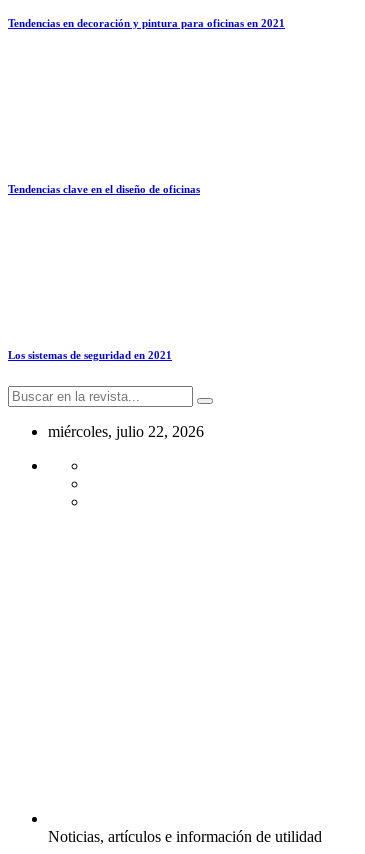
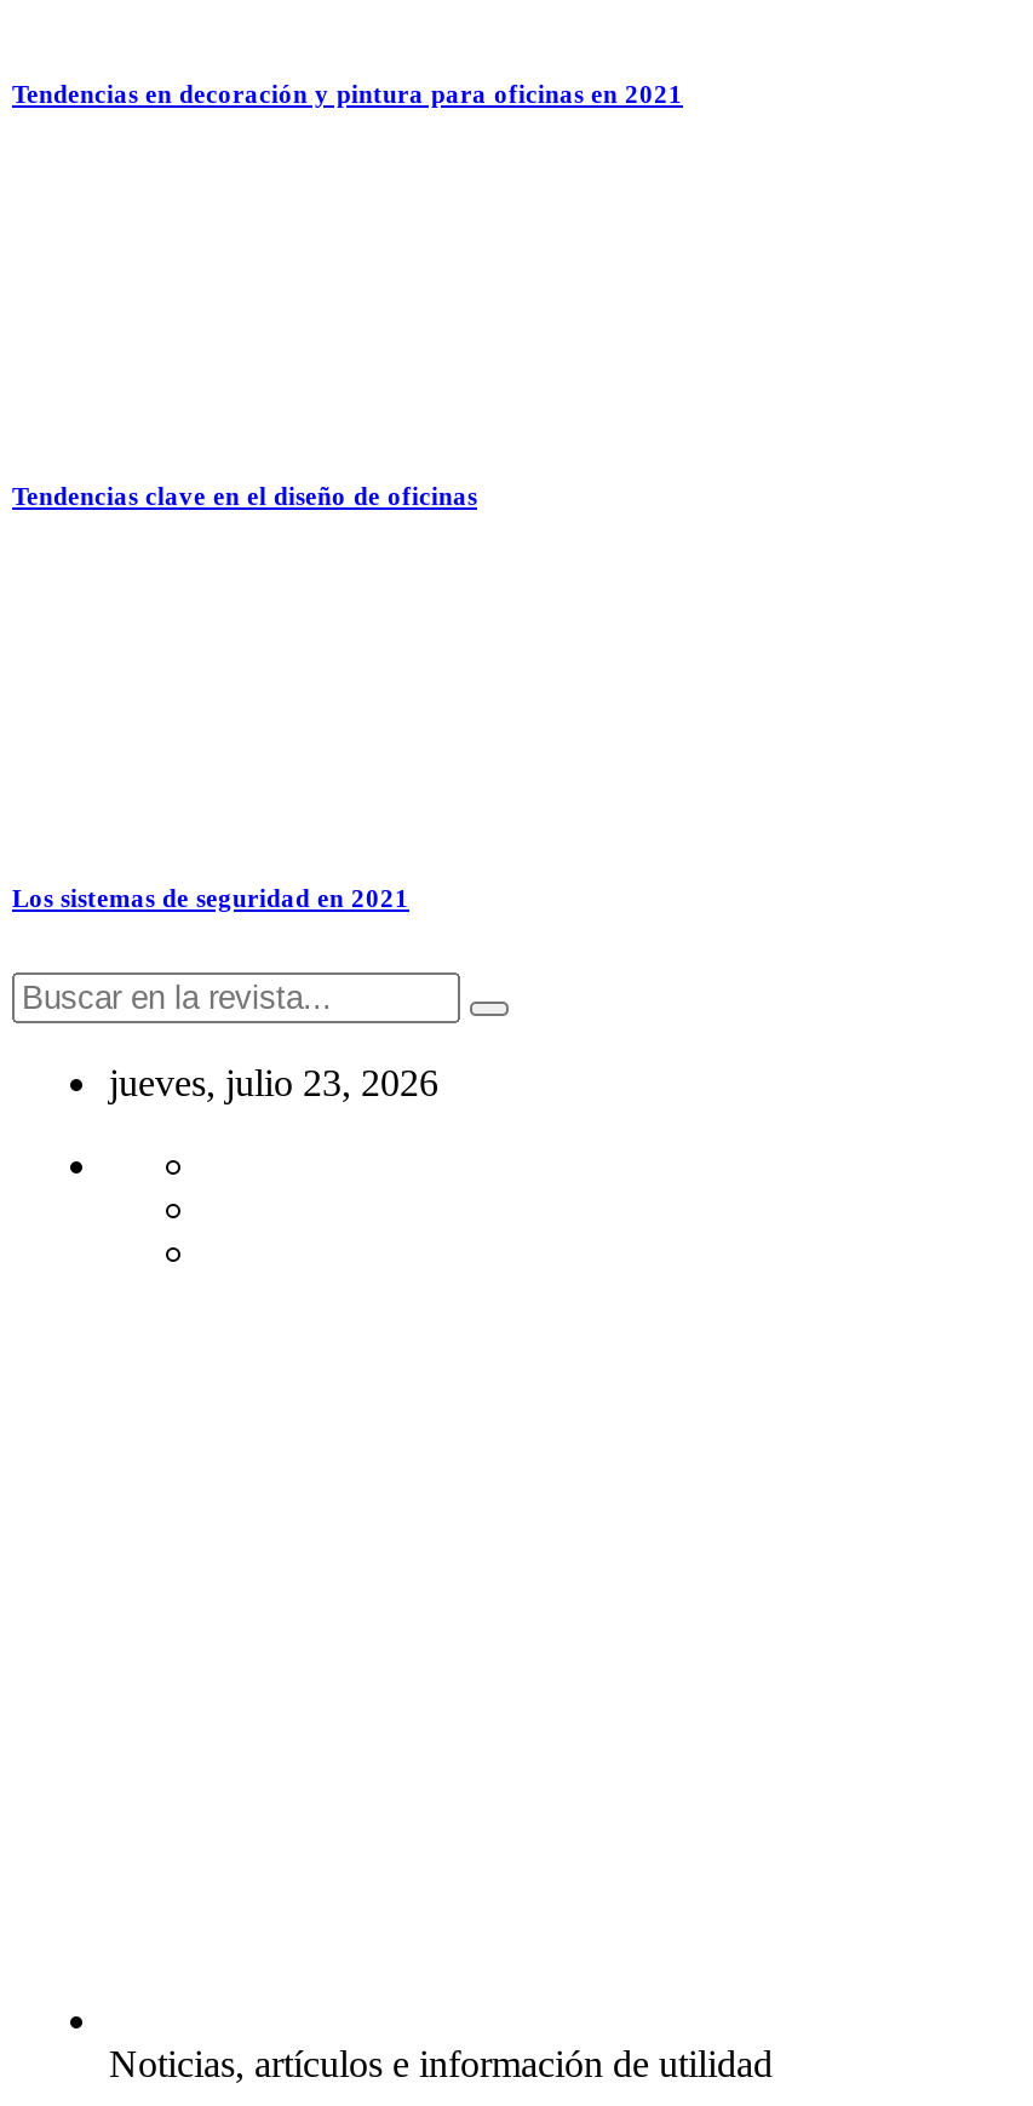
- miércoles, julio 22, 2026
+ jueves, julio 23, 2026
